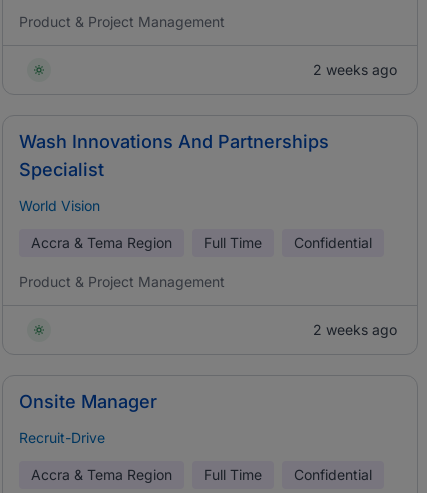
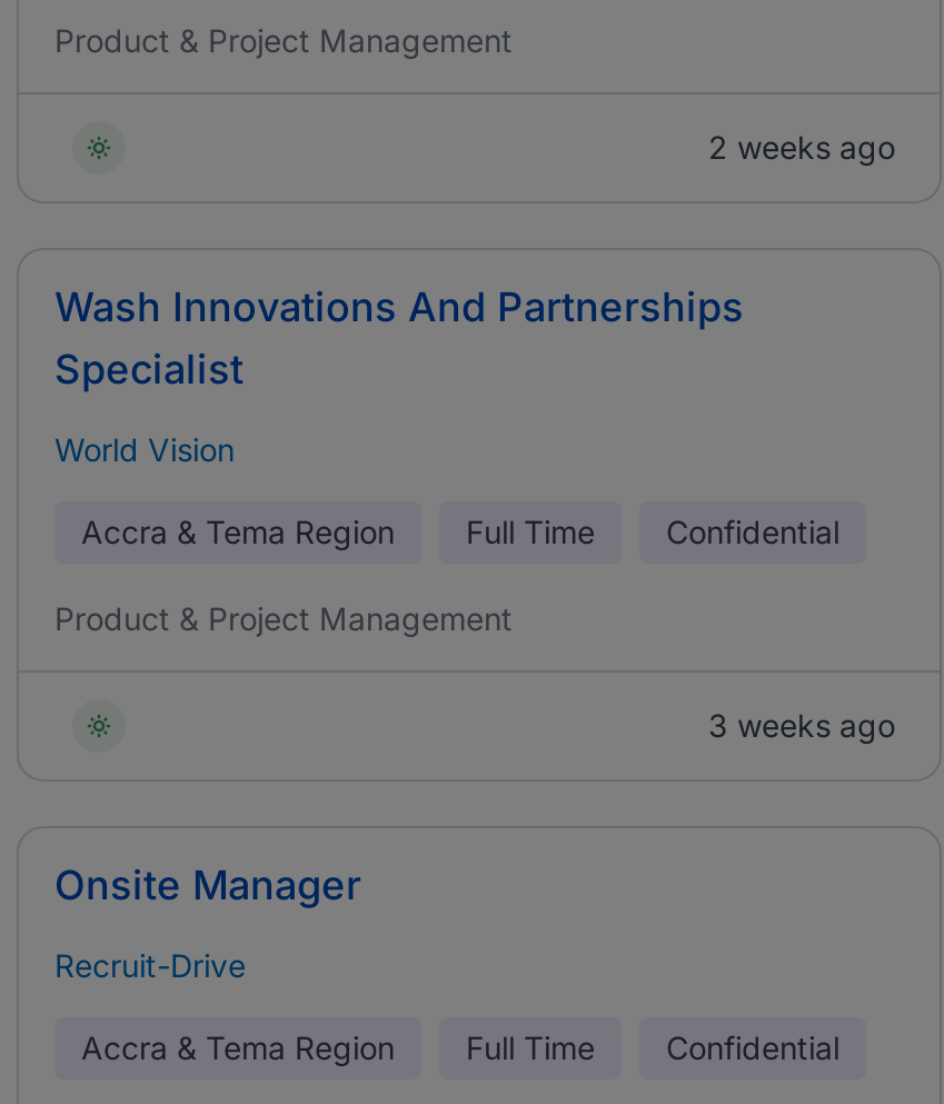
- 2 weeks ago
+ 3 weeks ago
